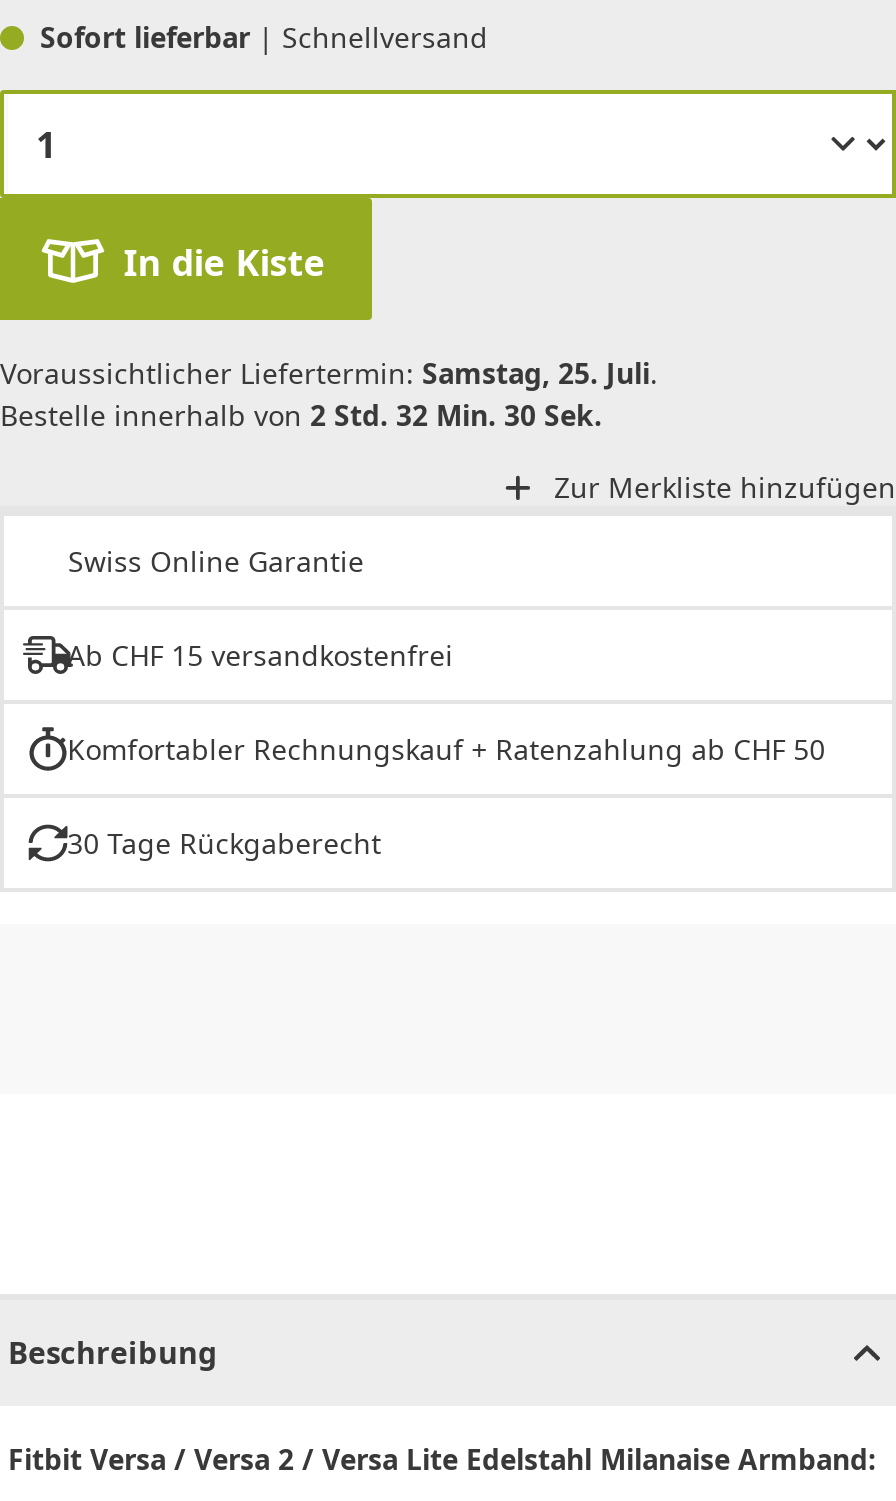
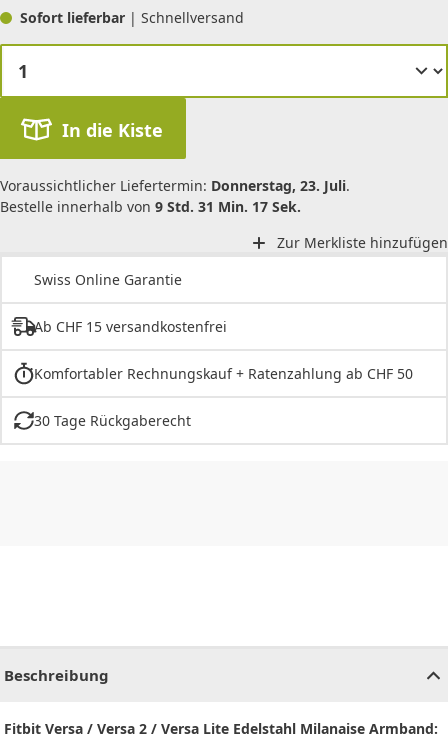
- Voraussichtlicher Liefertermin: Samstag, 25. Juli.
+ Voraussichtlicher Liefertermin: Donnerstag, 23. Juli.

- Bestelle innerhalb von 2 Std. 32 Min. 30 Sek.
+ Bestelle innerhalb von 9 Std. 31 Min. 17 Sek.
